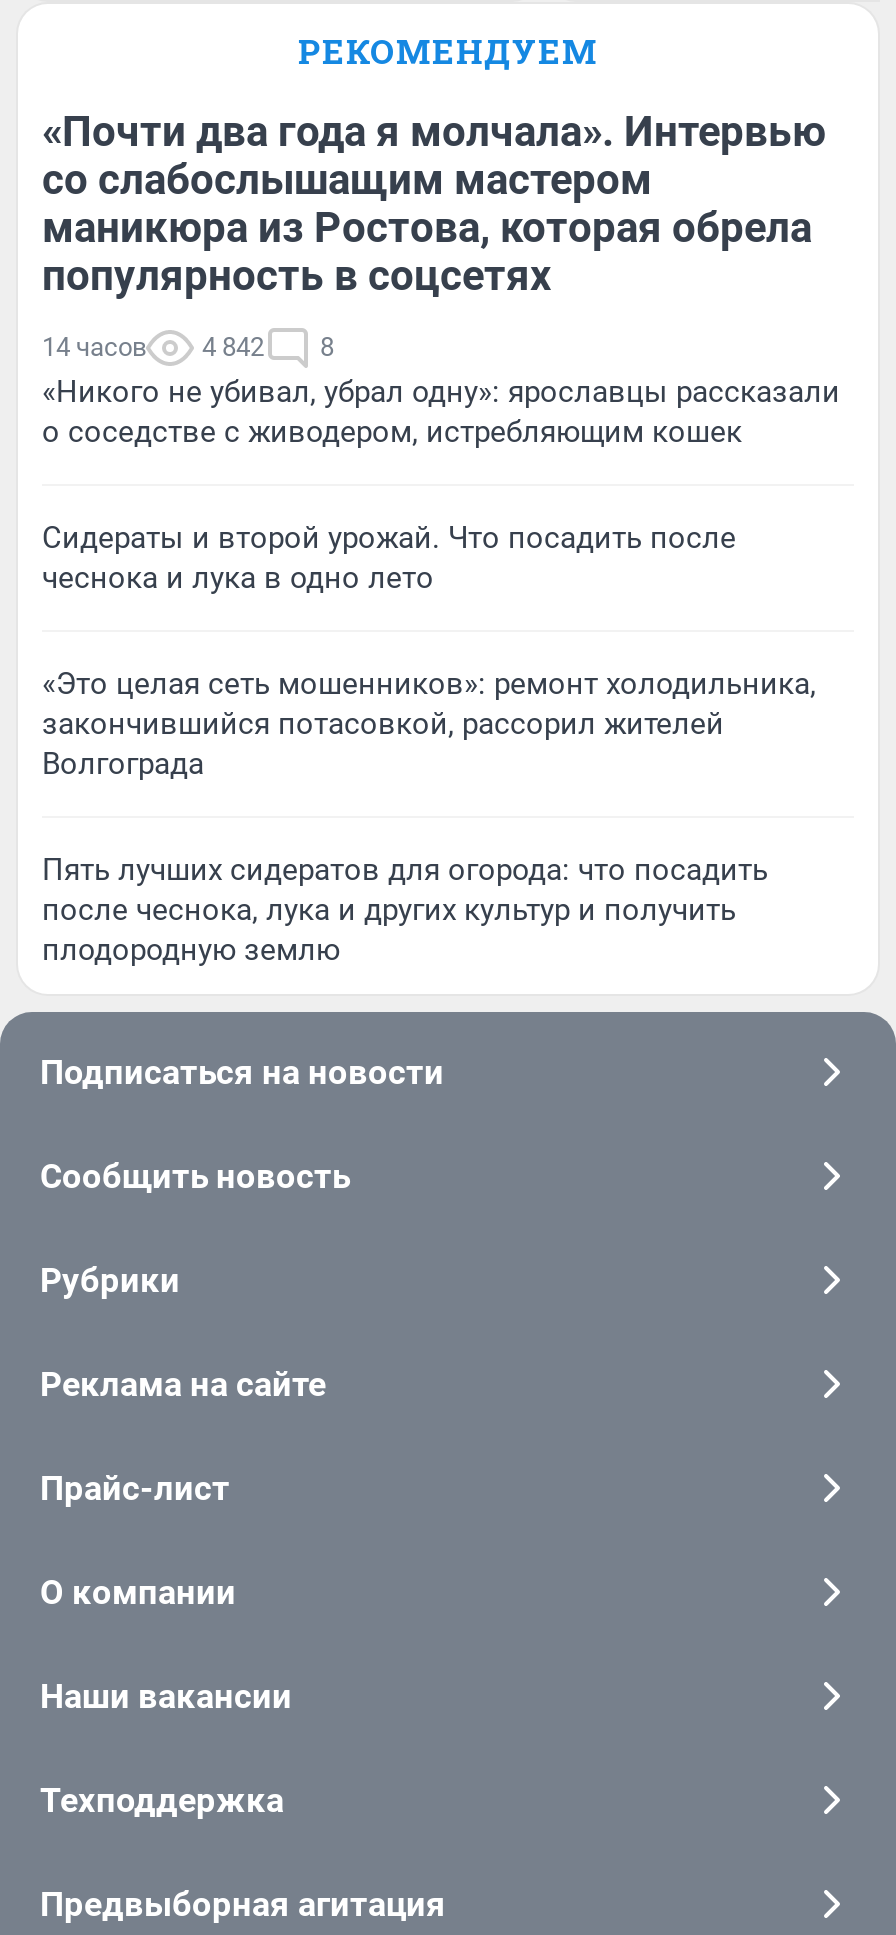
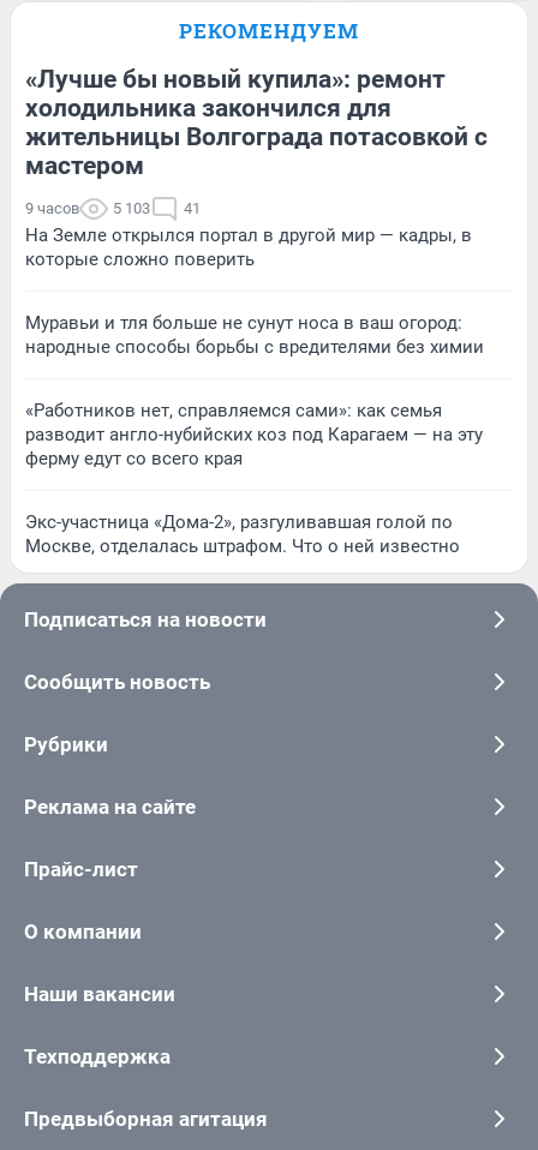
- «Почти два года я молчала». Интервью
- со слабослышащим мастером
- маникюра из Ростова, которая обрела
- популярность в соцсетях
+ «Лучше бы новый купила»: ремонт
+ холодильника закончился для
+ жительницы Волгограда потасовкой с
+ мастером

- 14 часов
- 4 842
- 8
- «Никого не убивал, убрал одну»: ярославцы рассказали
- о соседстве с живодером, истребляющим кошек
+ 9 часов
+ 5 103
+ 41
+ На Земле открылся портал в другой мир — кадры, в
+ которые сложно поверить

- Сидераты и второй урожай. Что посадить после
- чеснока и лука в одно лето
+ Муравьи и тля больше не сунут носа в ваш огород:
+ народные способы борьбы с вредителями без химии

- «Это целая сеть мошенников»: ремонт холодильника,
- закончившийся потасовкой, рассорил жителей
- Волгограда
+ «Работников нет, справляемся сами»: как семья
+ разводит англо-нубийских коз под Карагаем — на эту
+ ферму едут со всего края

- Пять лучших сидератов для огорода: что посадить
- после чеснока, лука и других культур и получить
- плодородную землю
+ Экс-участница «Дома-2», разгуливавшая голой по
+ Москве, отделалась штрафом. Что о ней известно
